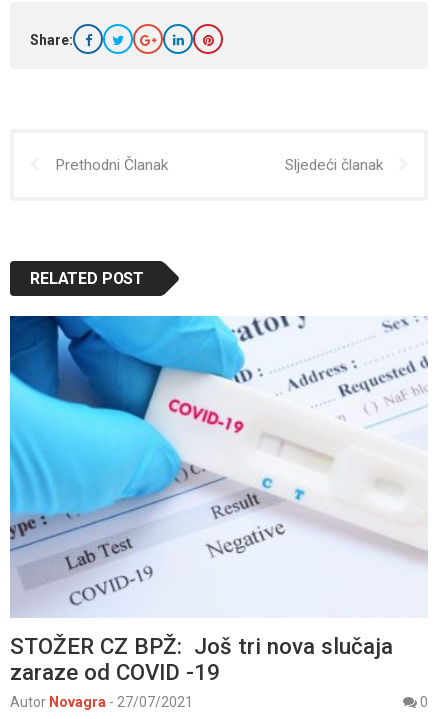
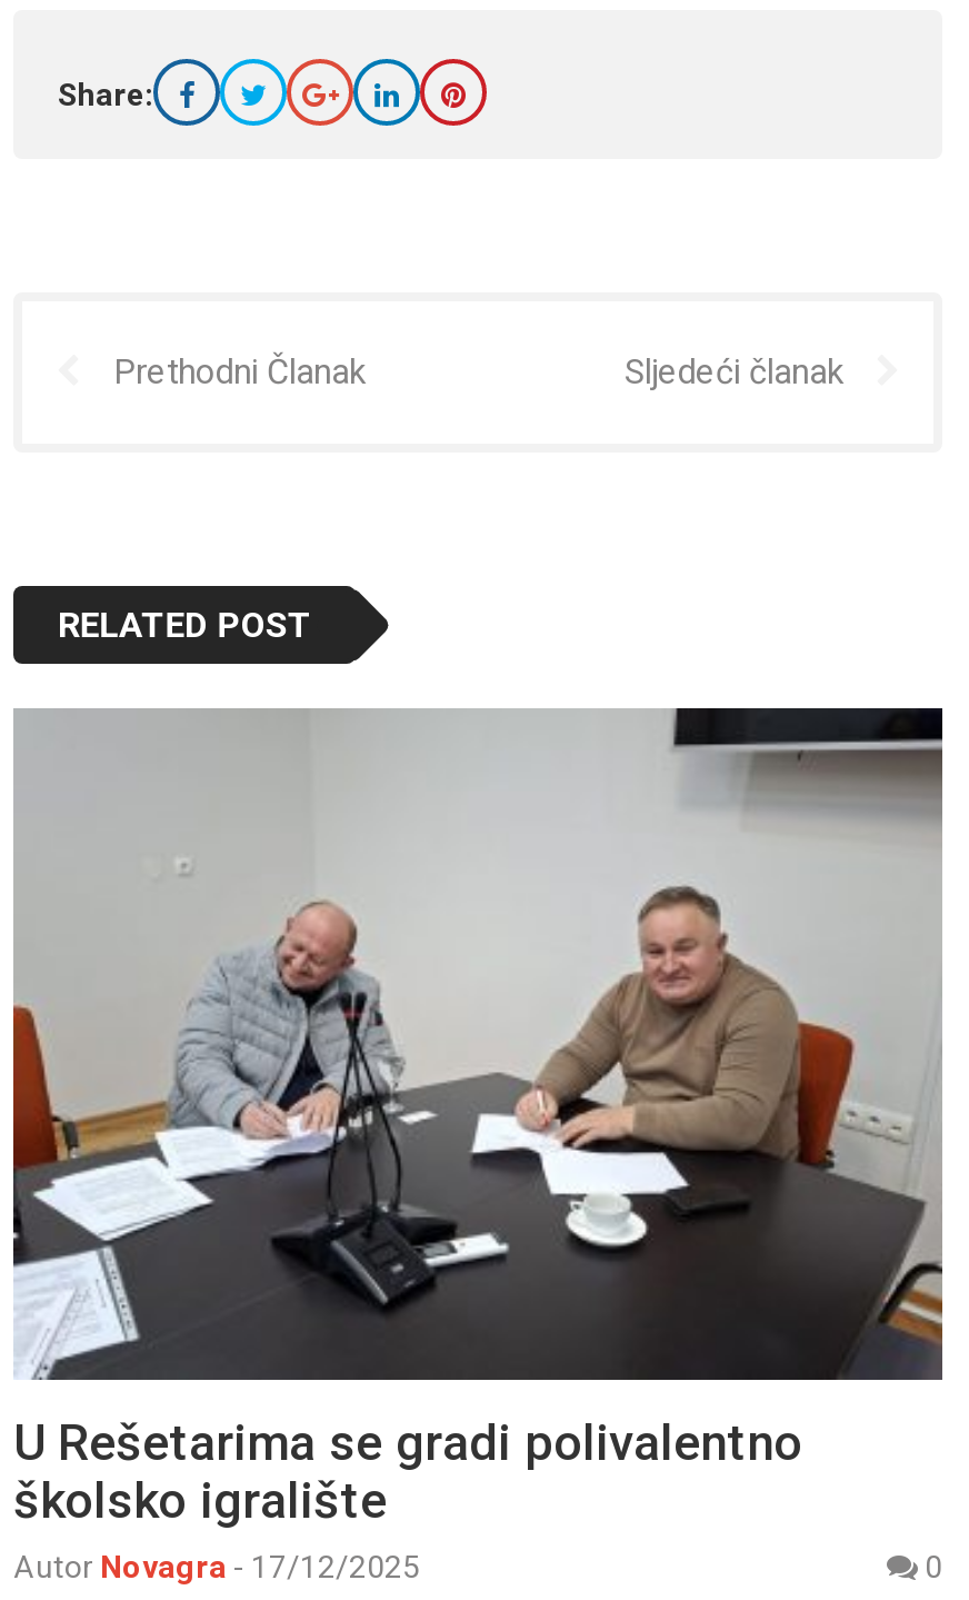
- [image]
- STOŽER CZ BPŽ: Još tri nova slučaja
- zaraze od COVID -19
- Autor Novagra - 27/07/2021
+ [image]
+ U Rešetarima se gradi polivalentno
+ školsko igralište
+ Autor Novagra - 17/12/2025
